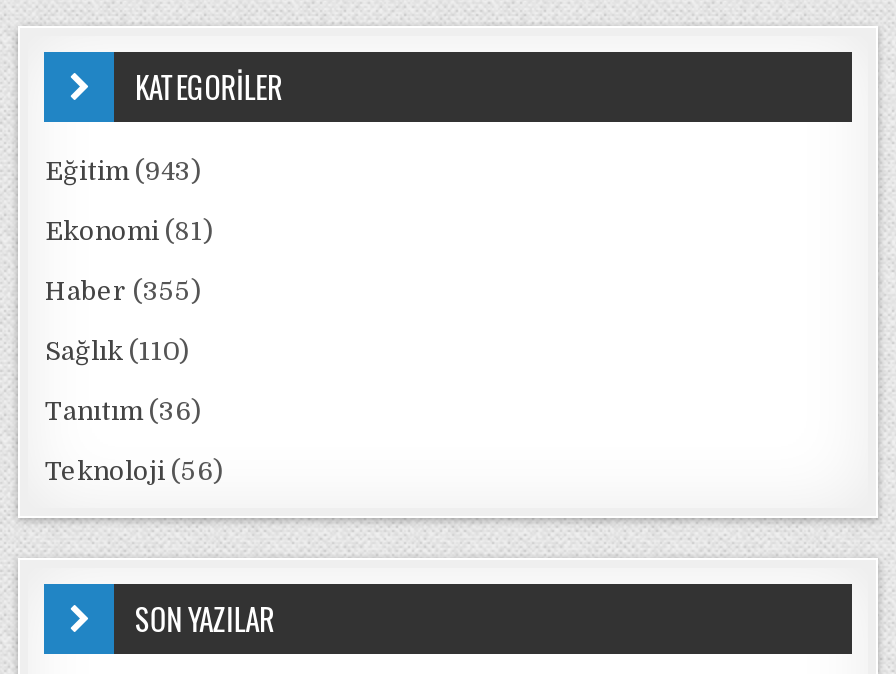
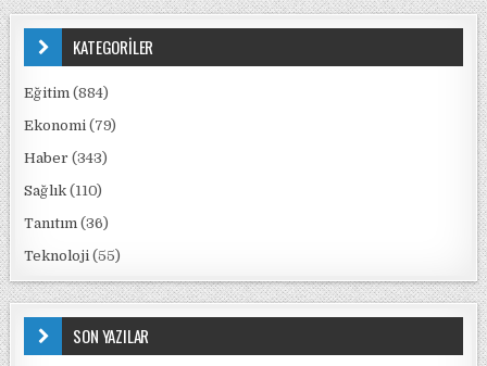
- Eğitim (943)
+ Eğitim (884)

- Ekonomi (81)
+ Ekonomi (79)

- Haber (355)
+ Haber (343)

- Teknoloji (56)
+ Teknoloji (55)
